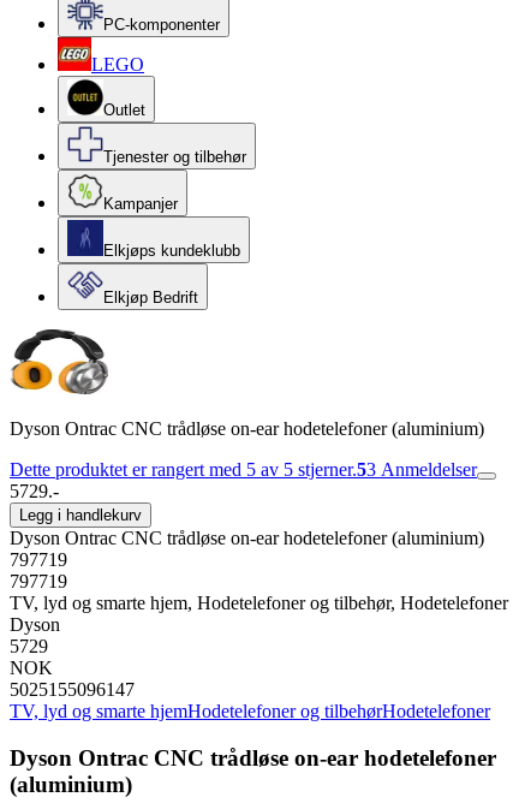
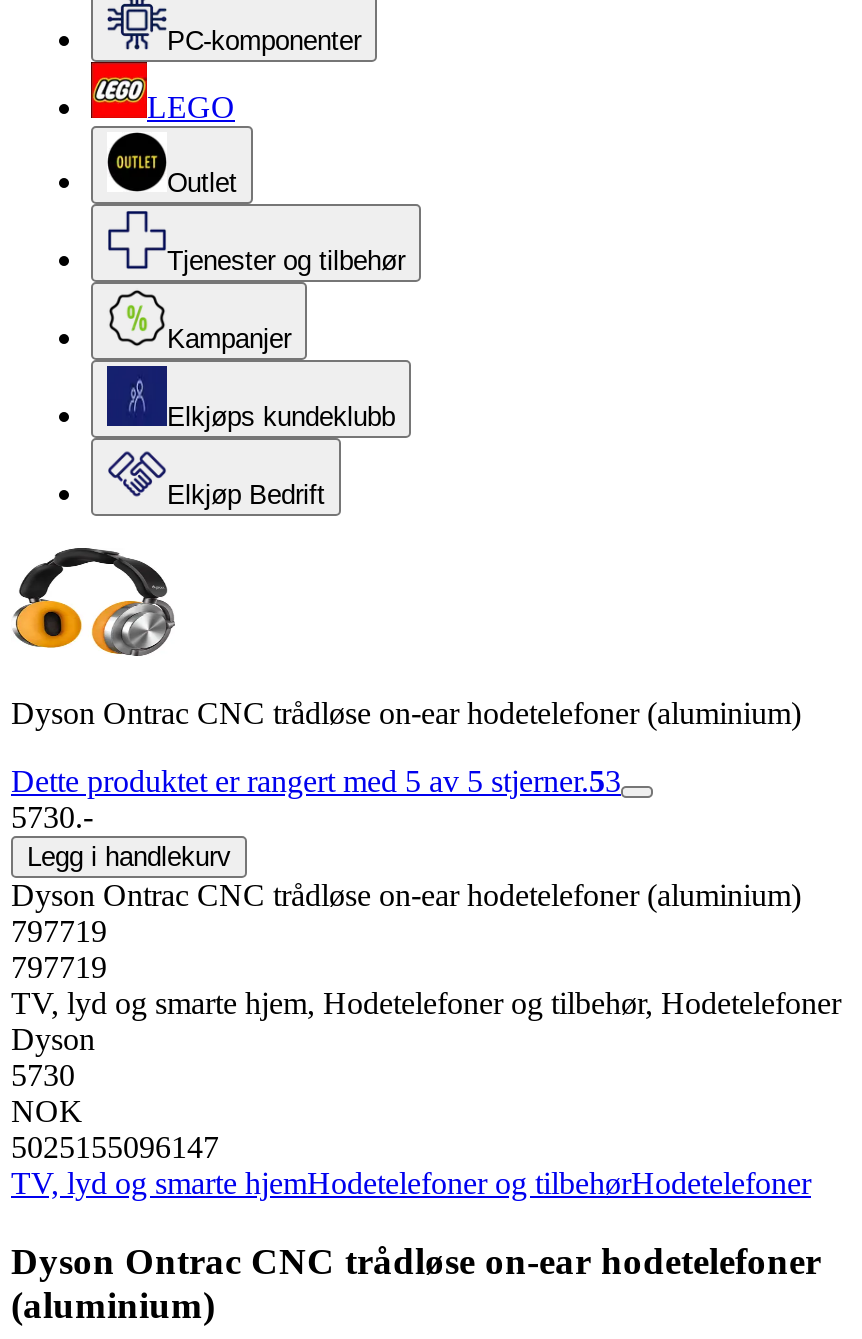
- Dette produktet er rangert med 5 av 5 stjerner.53 Anmeldelser
- 5729.-
+ Dette produktet er rangert med 5 av 5 stjerner.53
+ 5730.-

- 5729
+ 5730
